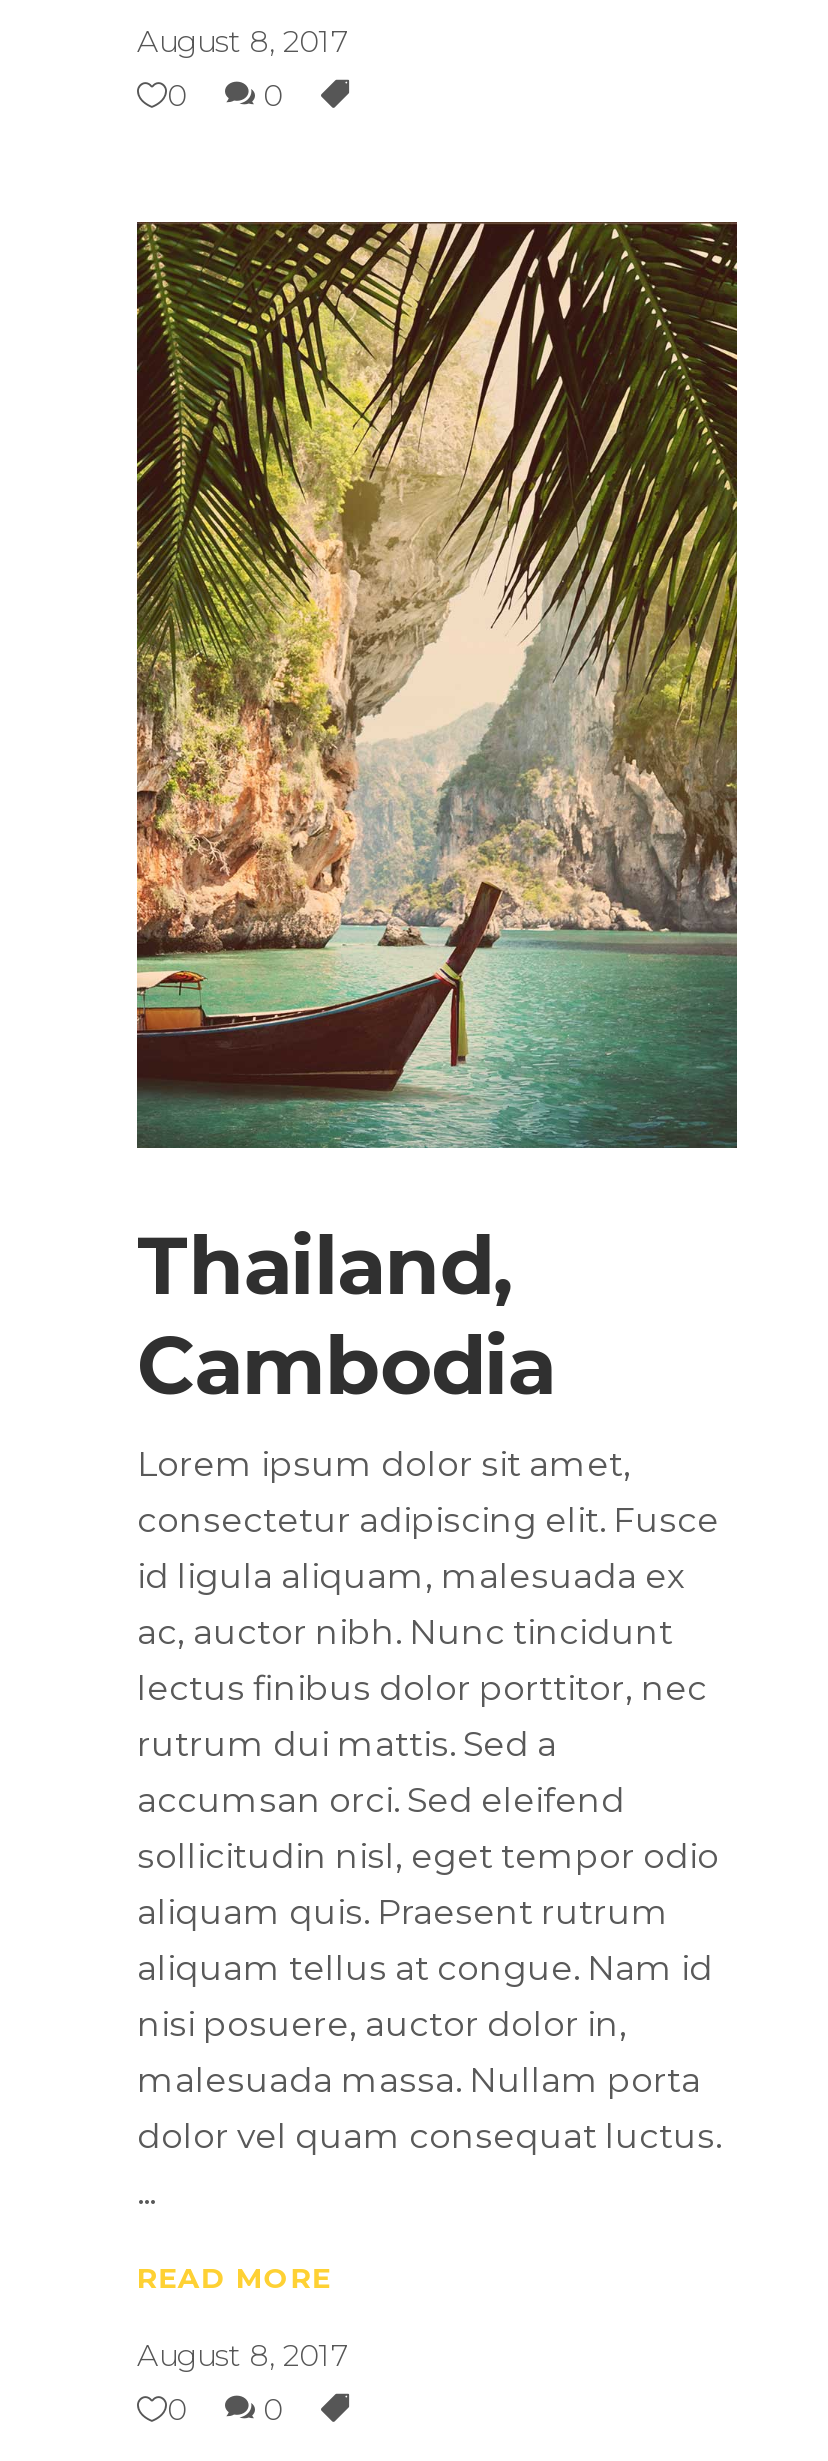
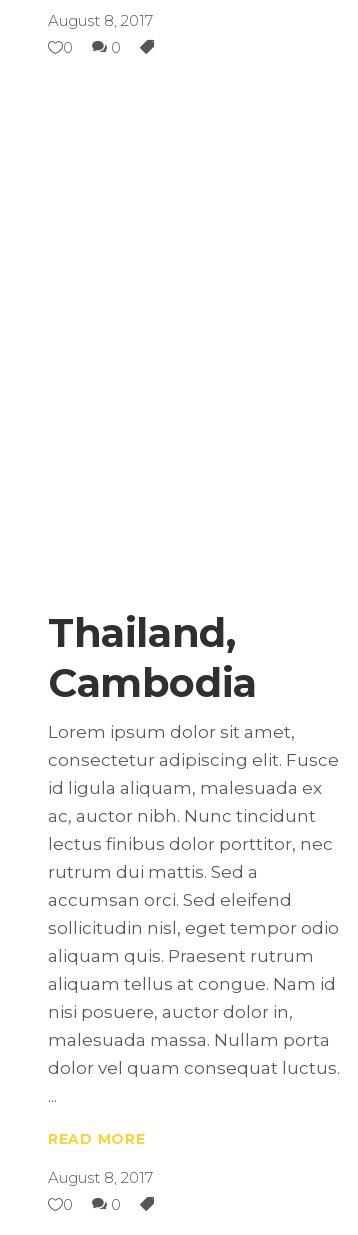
- [image]
